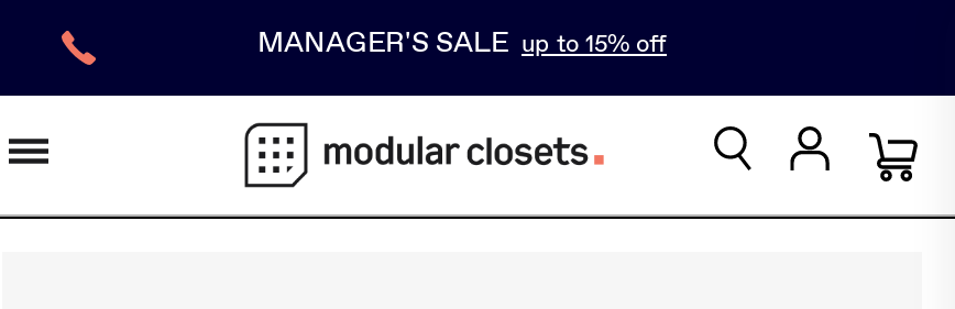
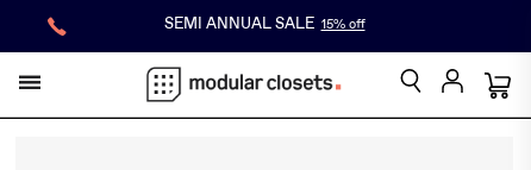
- MANAGER'S SALE up to 15% off
+ SEMI ANNUAL SALE 15% off
